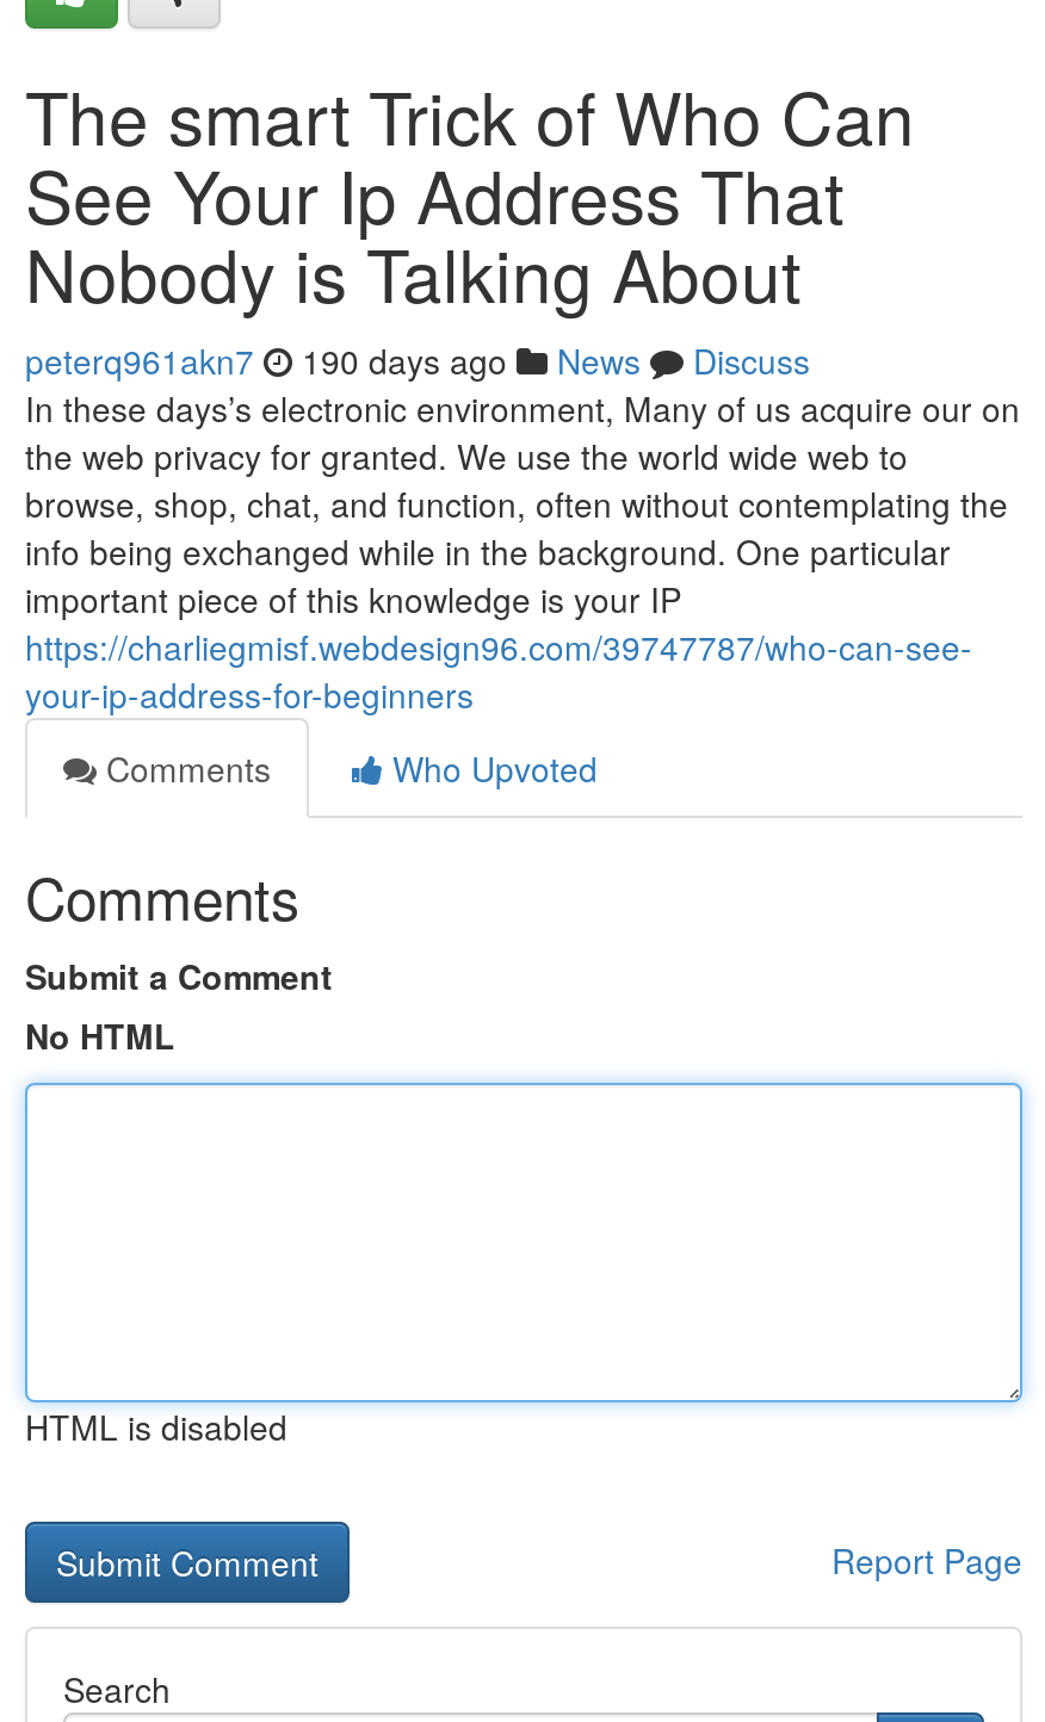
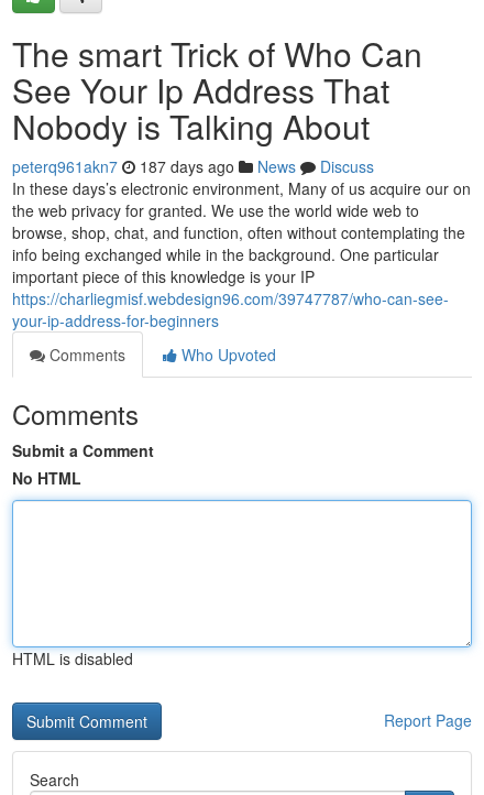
- peterq961akn7 190 days ago News Discuss
+ peterq961akn7 187 days ago News Discuss
